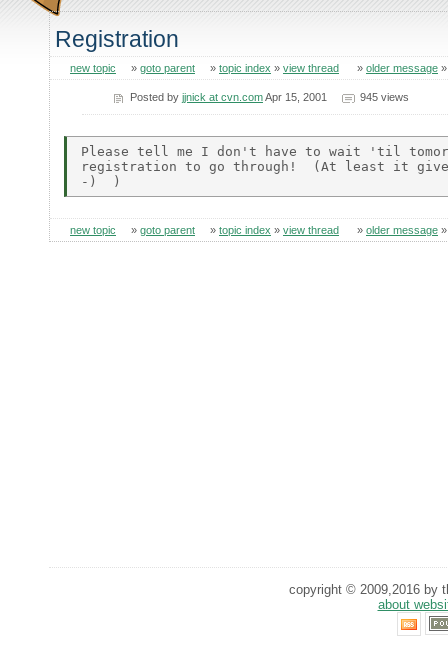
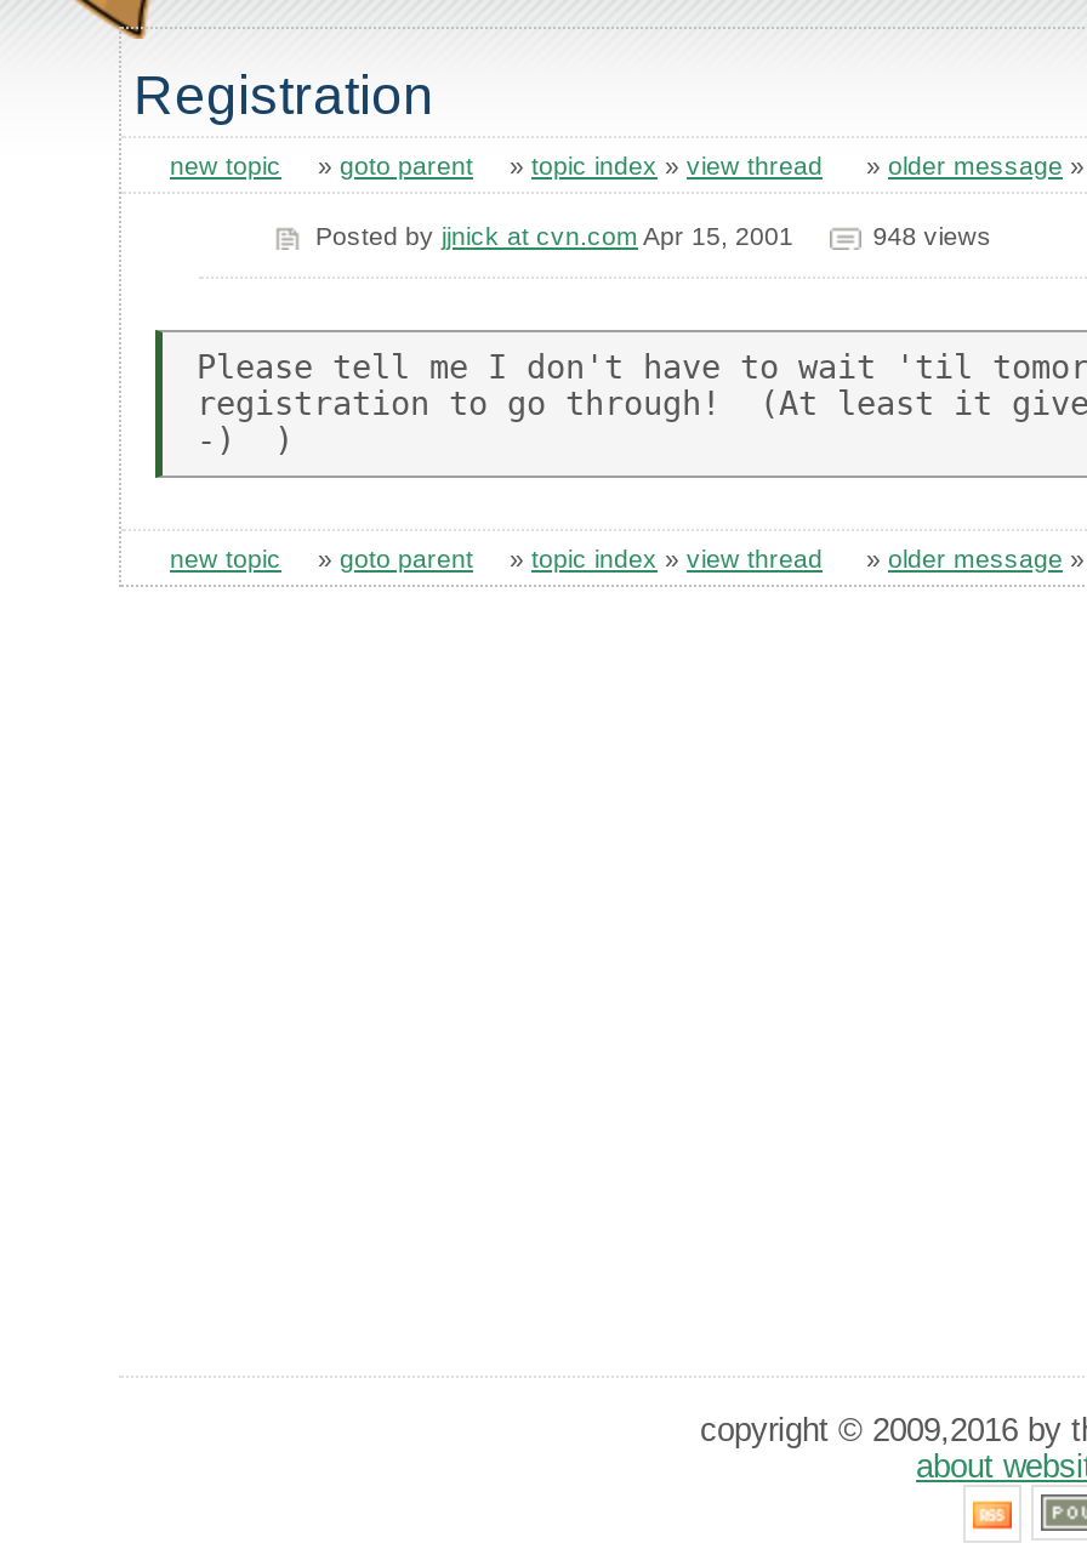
- 945 views
+ 948 views
